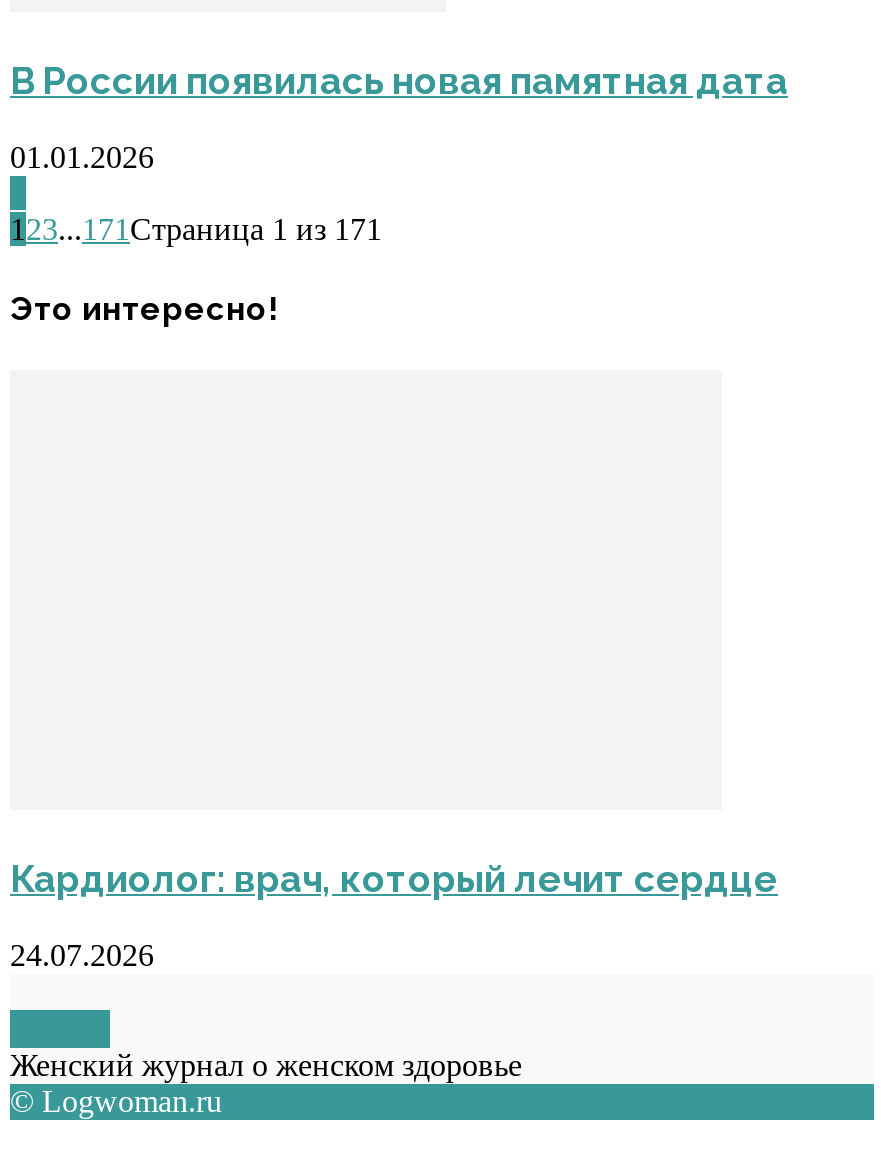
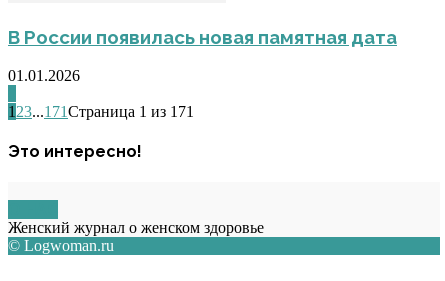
- Кардиолог: врач, который лечит сердце
- 24.07.2026
